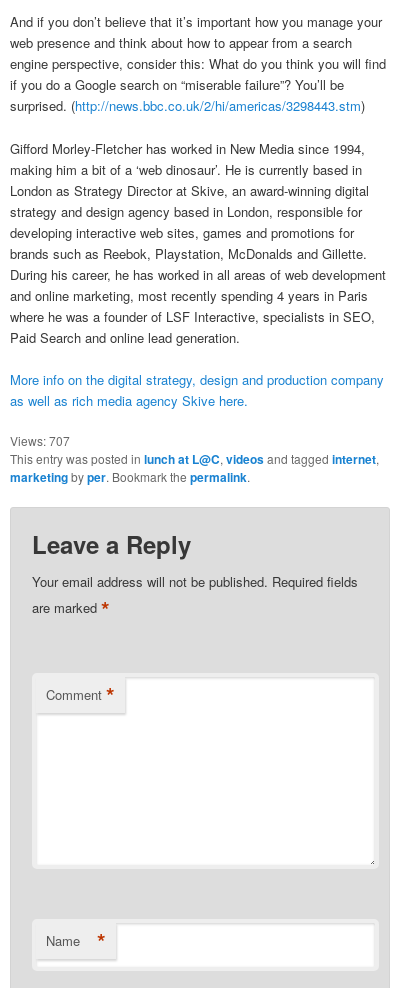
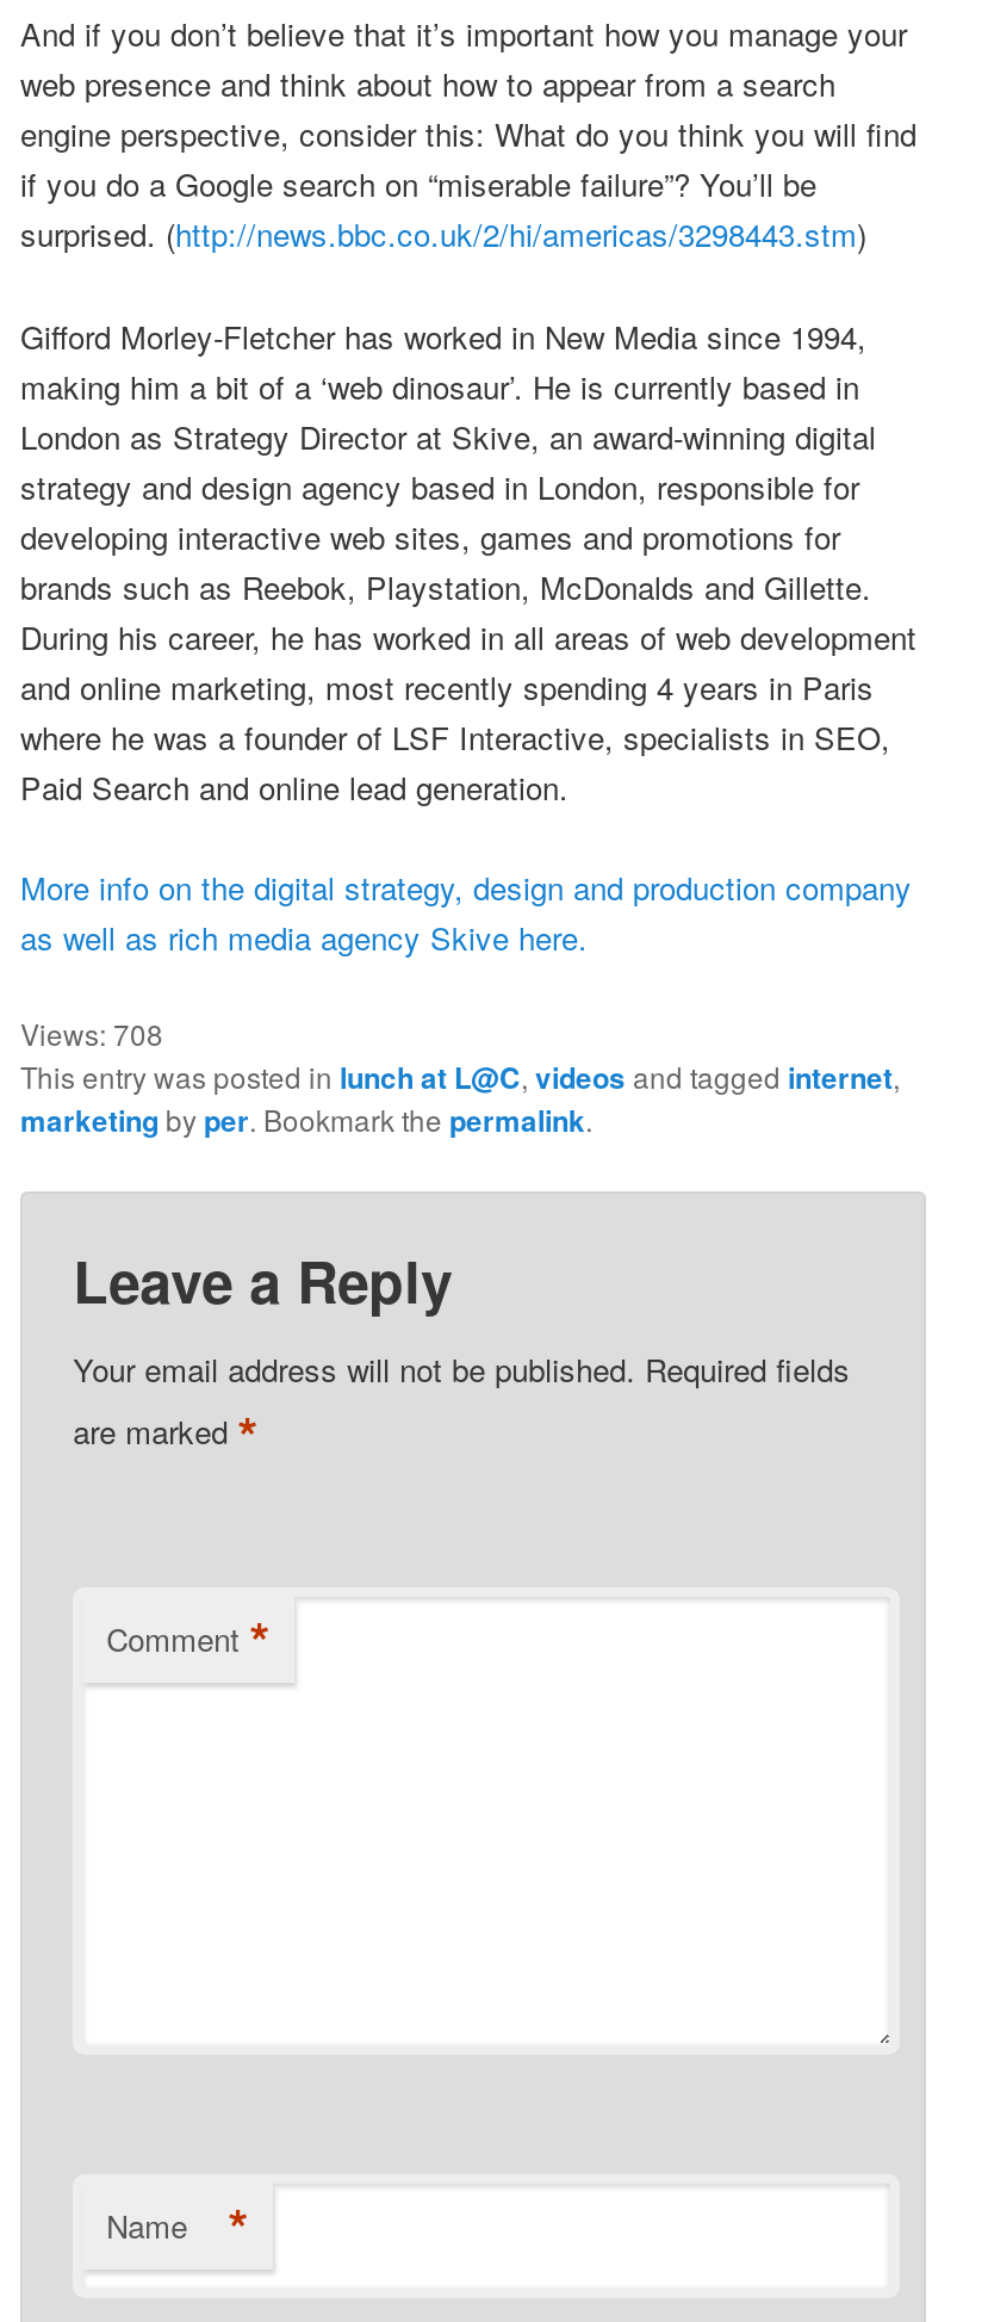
- Views: 707
+ Views: 708
